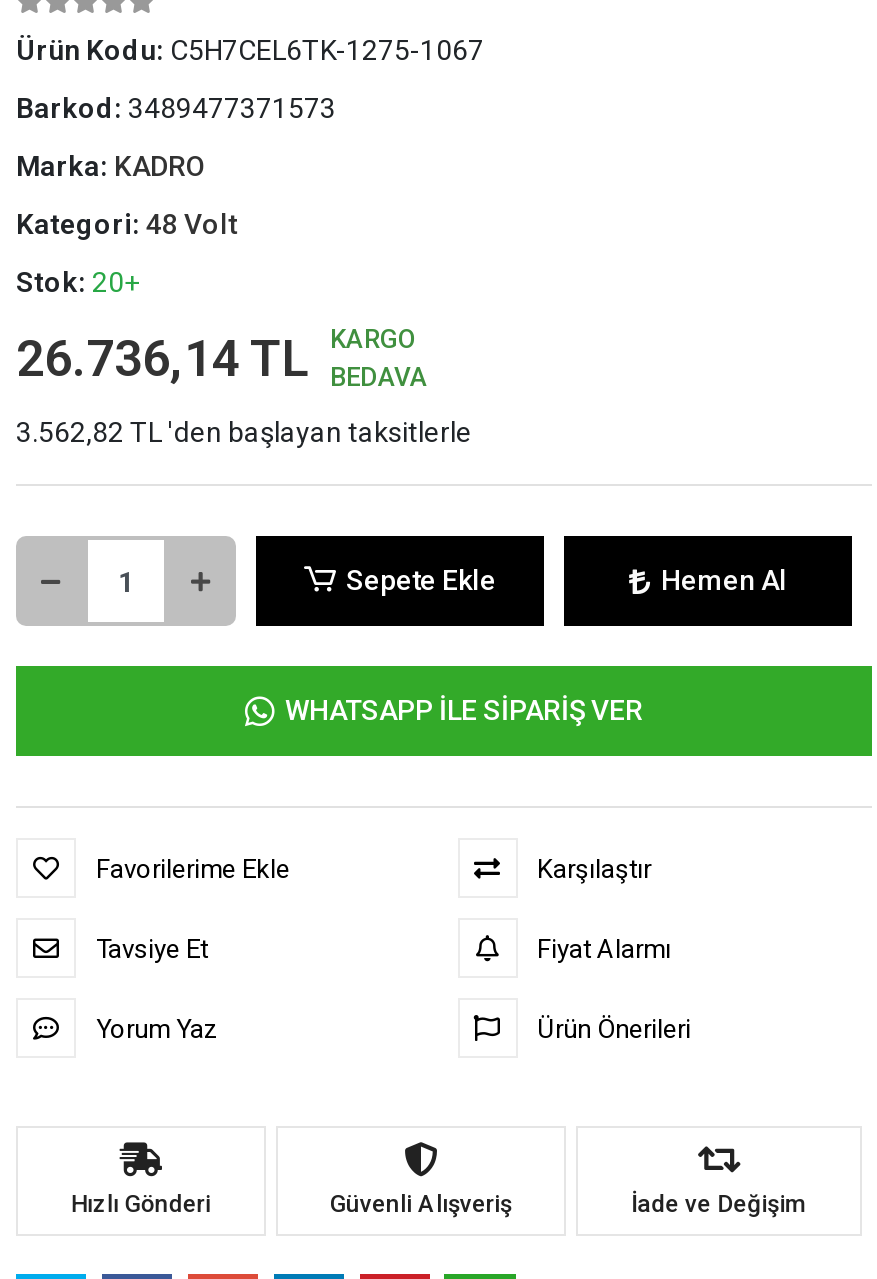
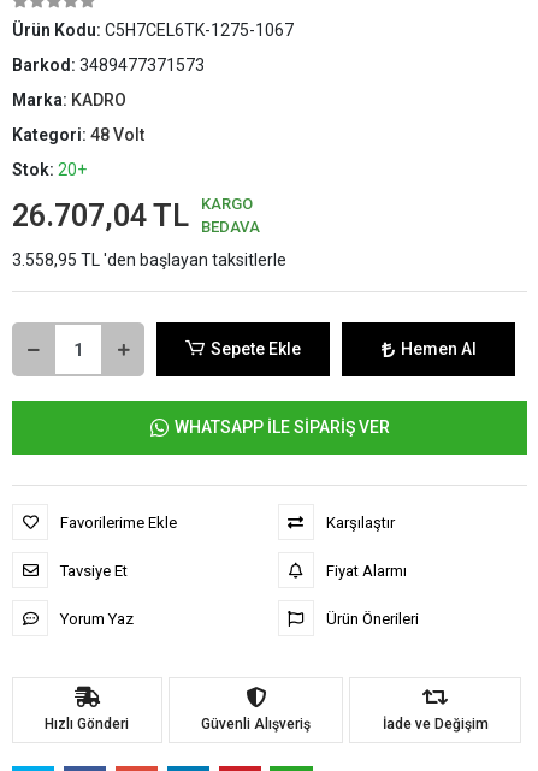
- 26.736,14 TL KARGO BEDAVA
+ 26.707,04 TL KARGO BEDAVA

- 3.562,82 TL 'den başlayan taksitlerle
+ 3.558,95 TL 'den başlayan taksitlerle
